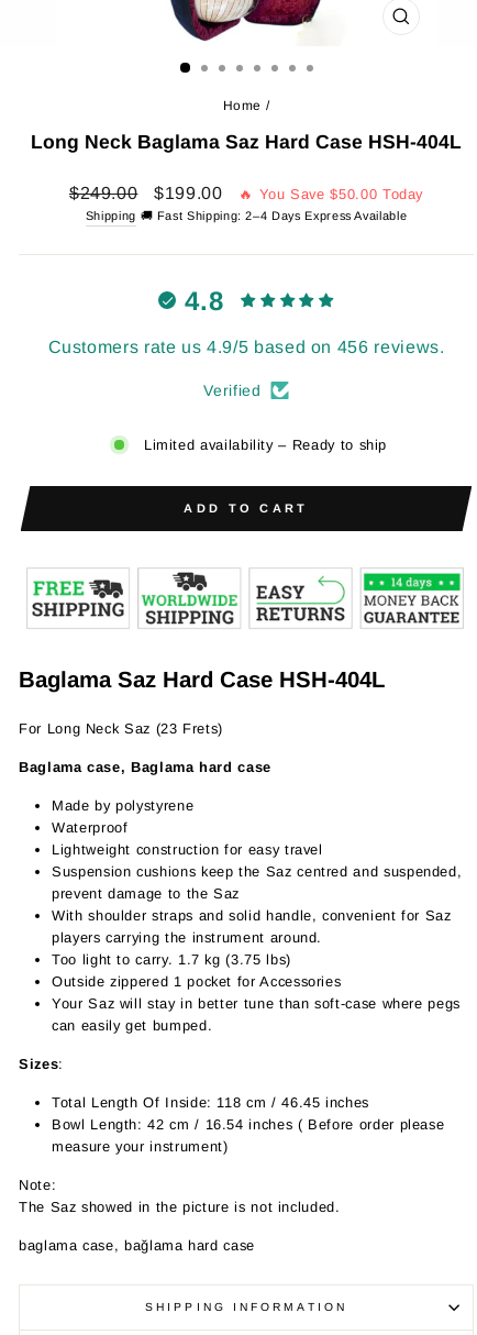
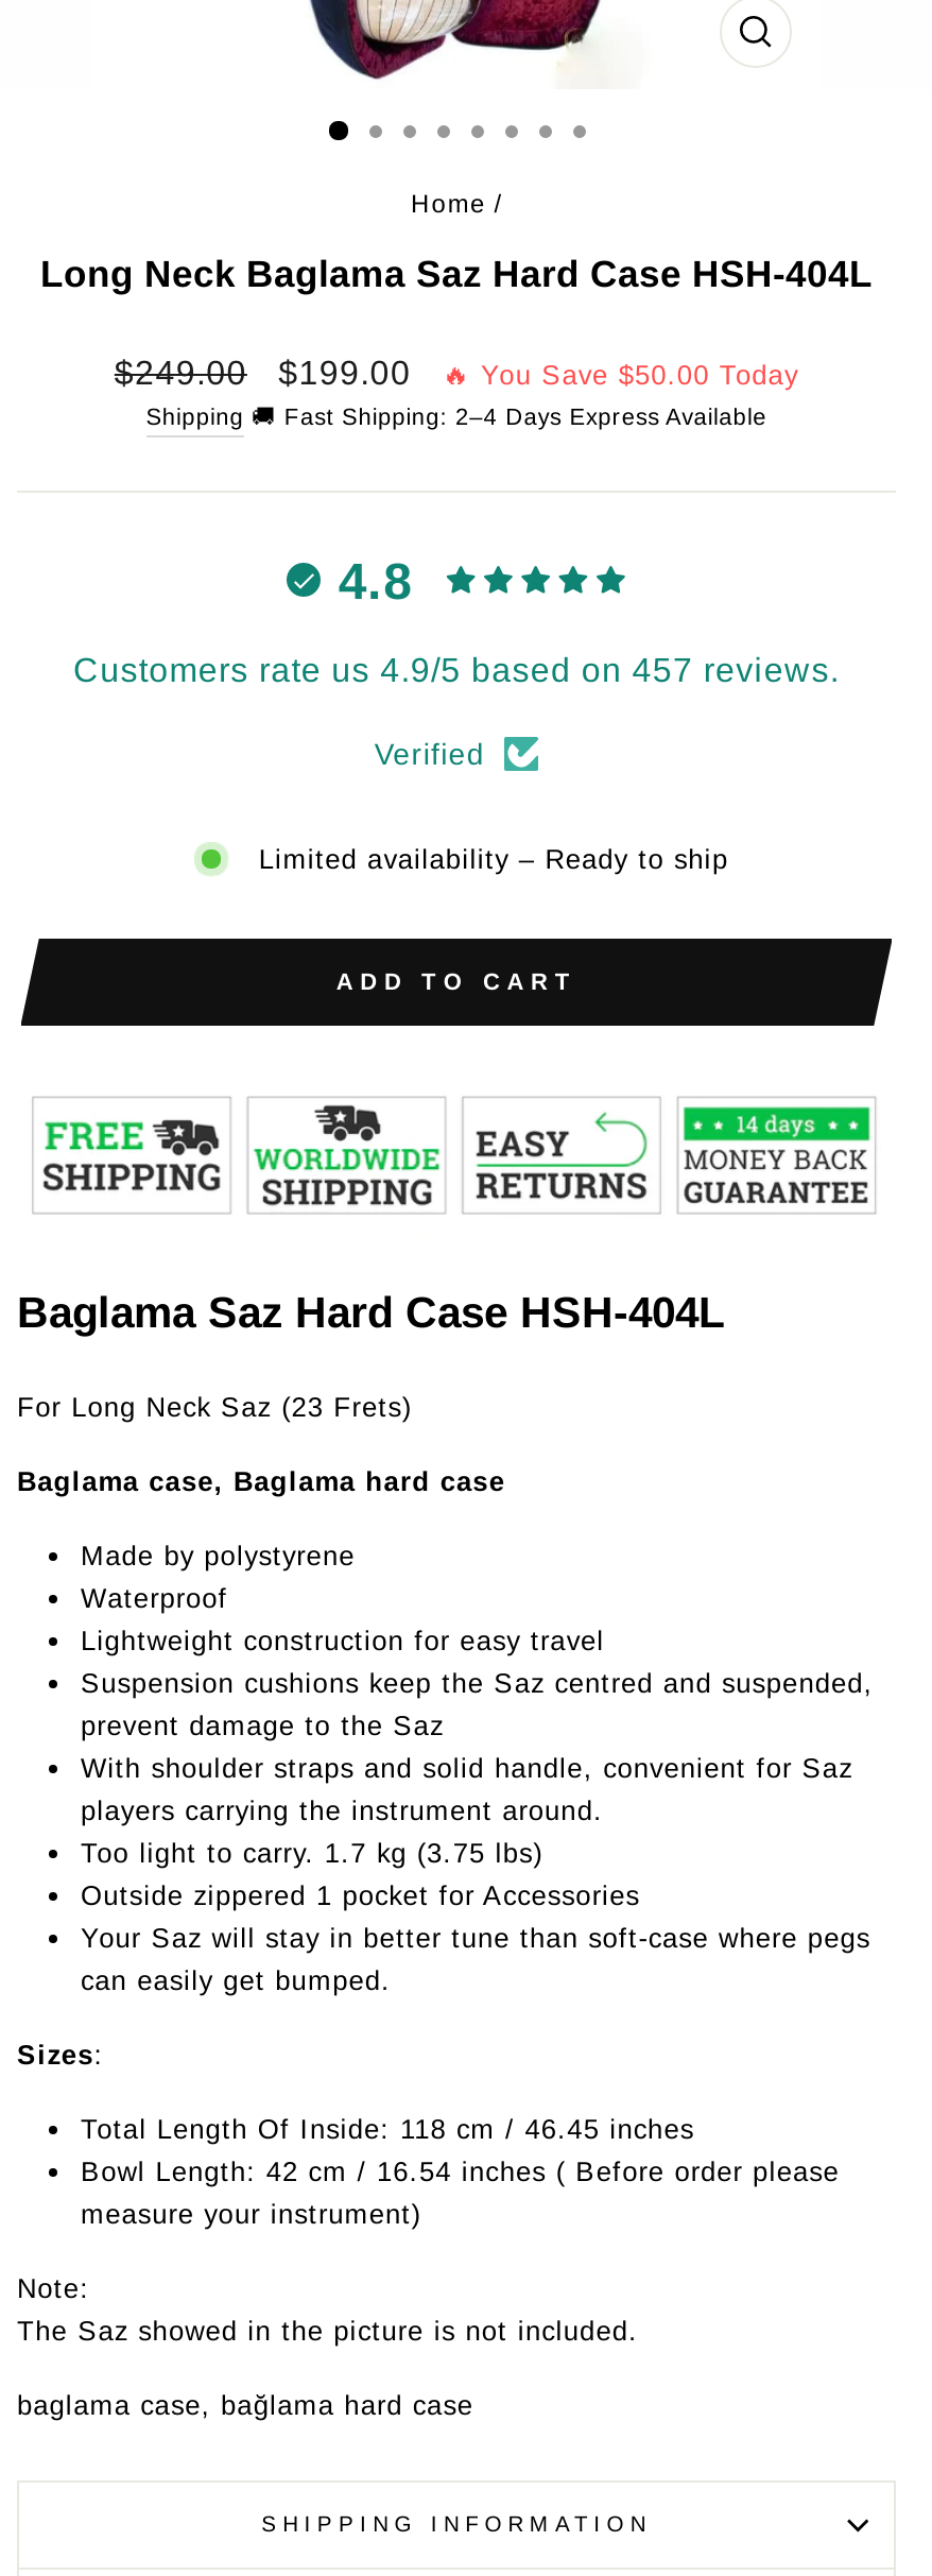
- Customers rate us 4.9/5 based on 456 reviews.
+ Customers rate us 4.9/5 based on 457 reviews.
